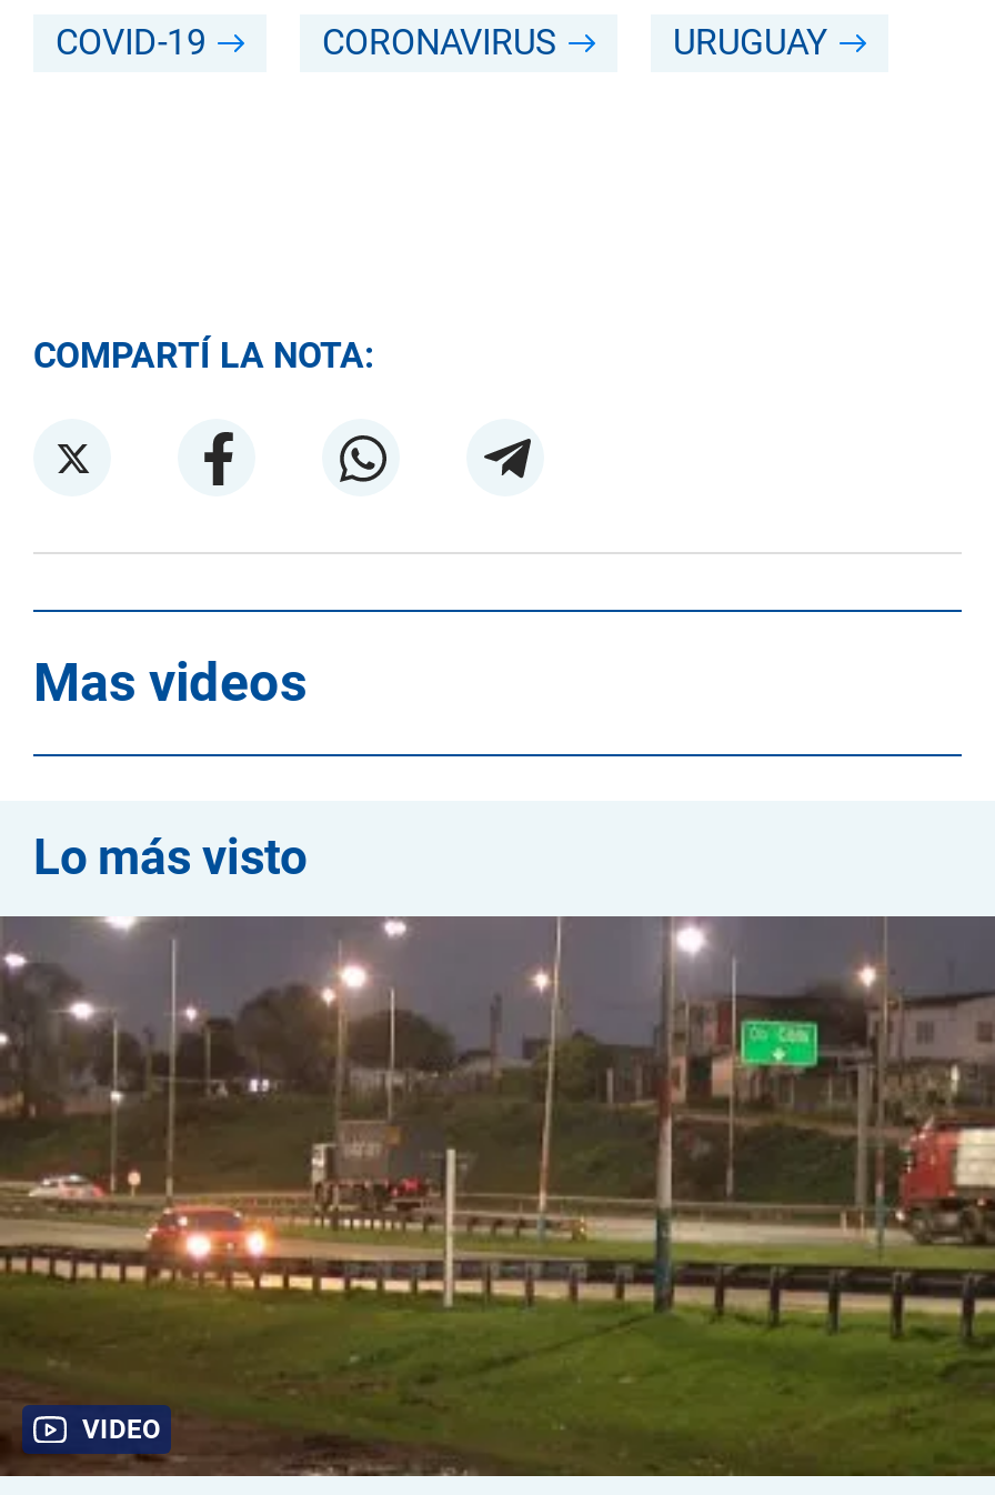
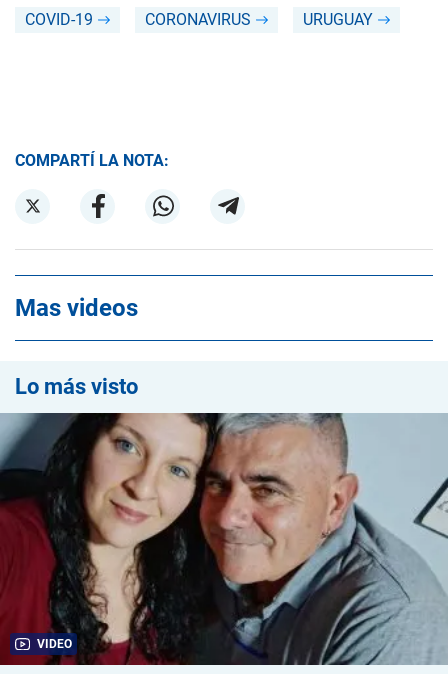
- [image]
+ [image]
